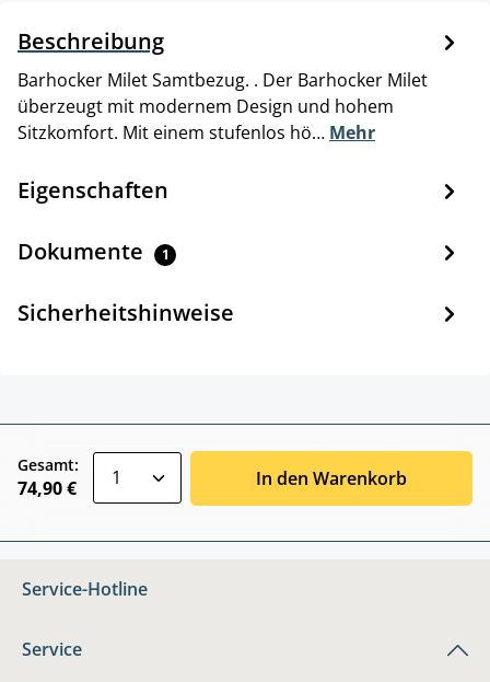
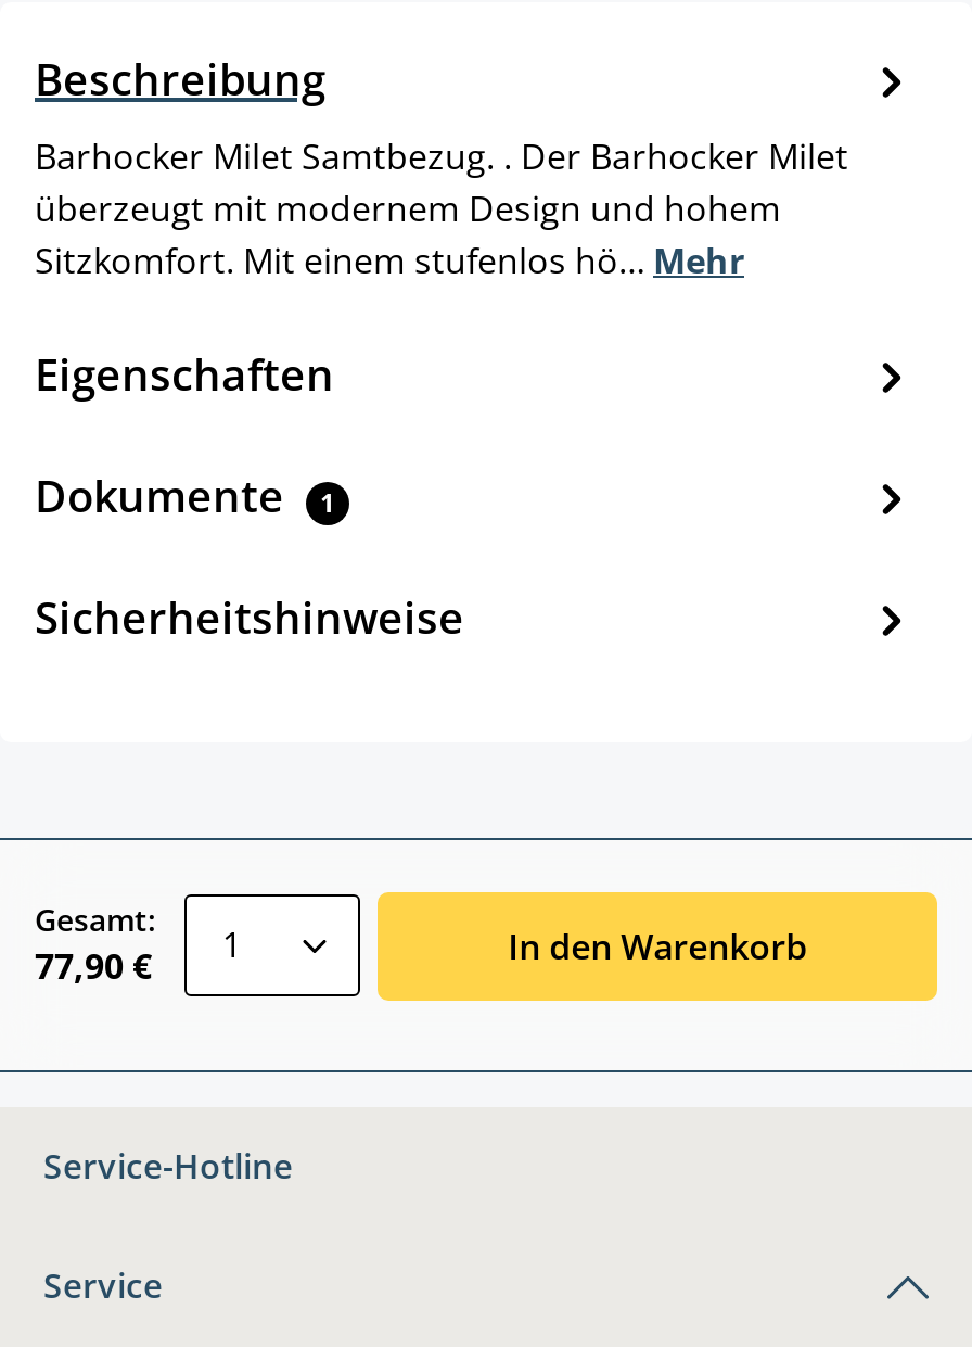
- 74,90 €
+ 77,90 €
